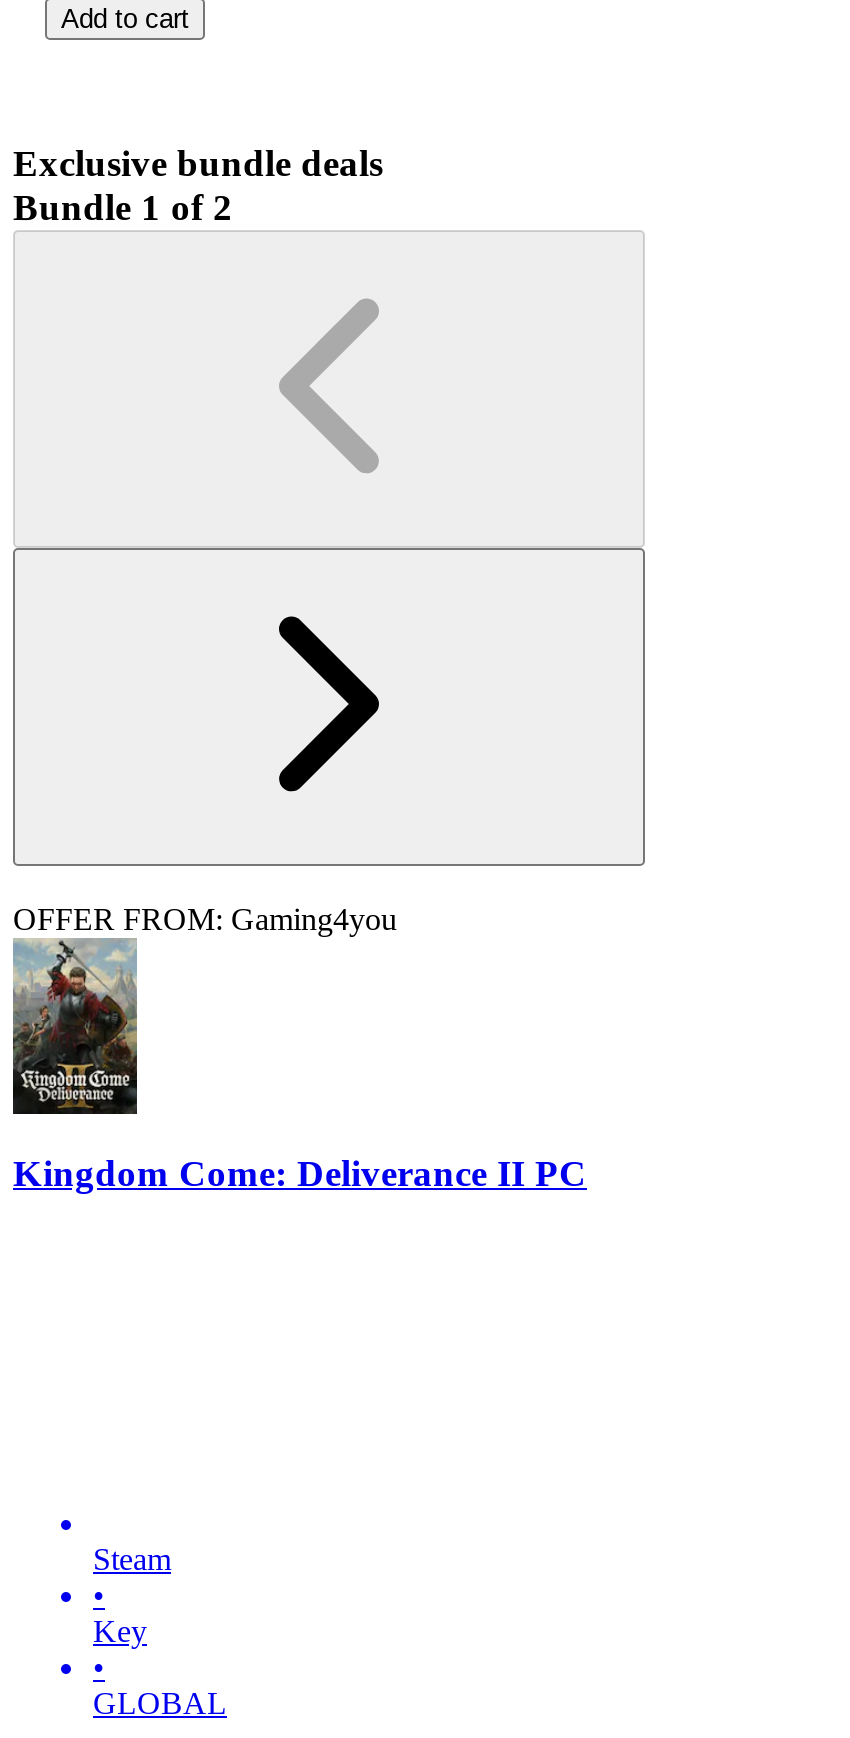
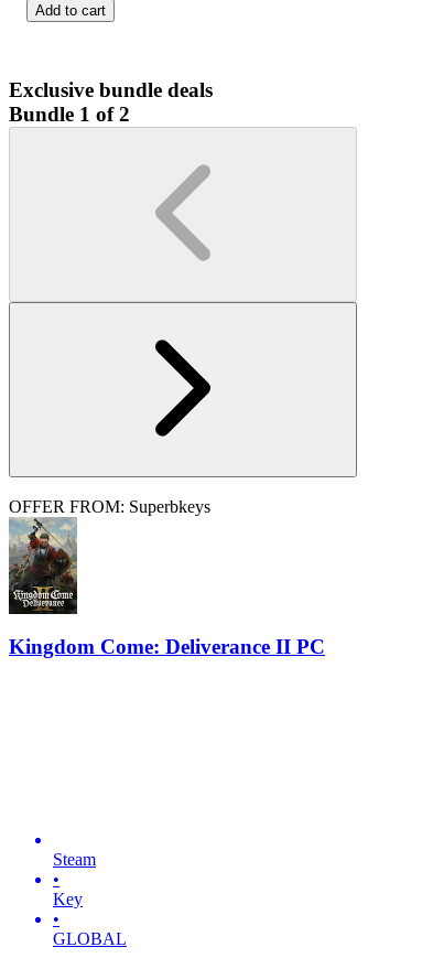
- OFFER FROM: Gaming4you
+ OFFER FROM: Superbkeys
